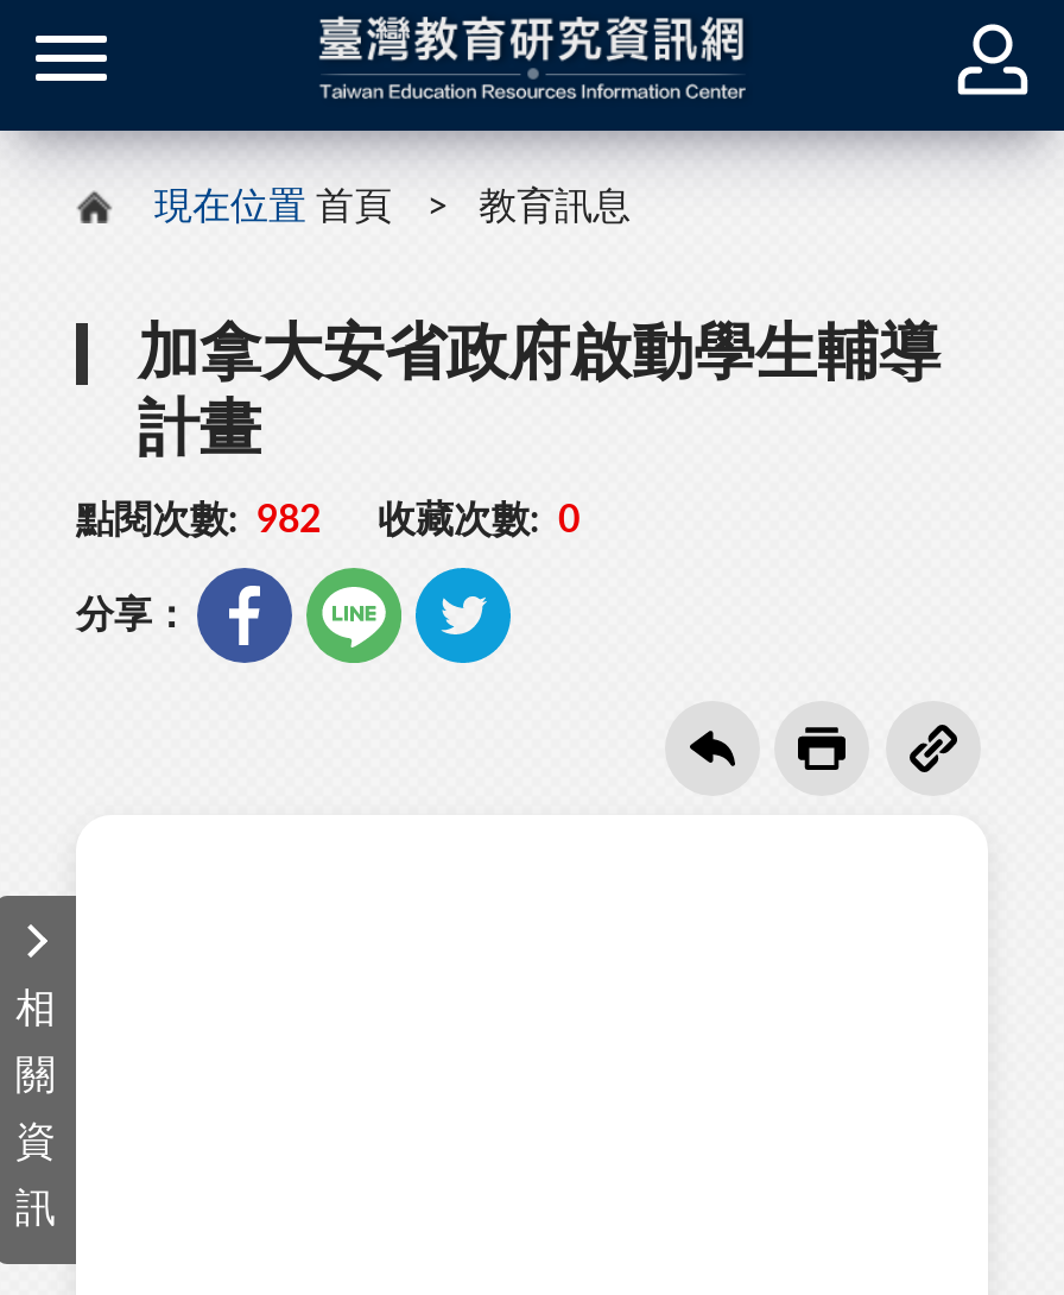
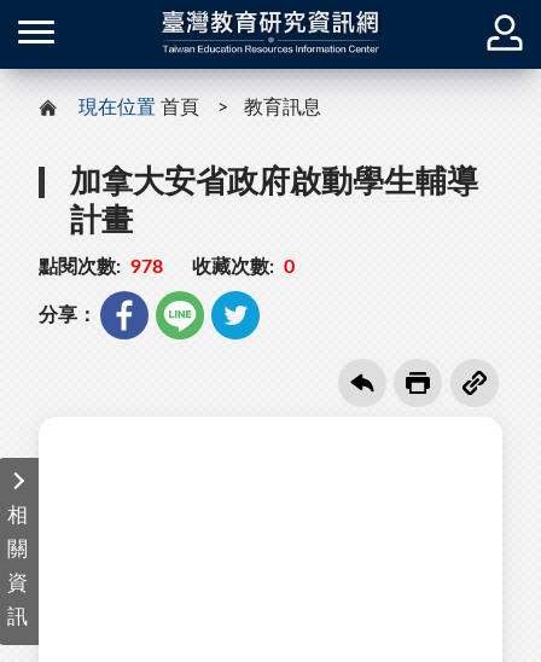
- 點閱次數: 982 收藏次數: 0
+ 點閱次數: 978 收藏次數: 0
